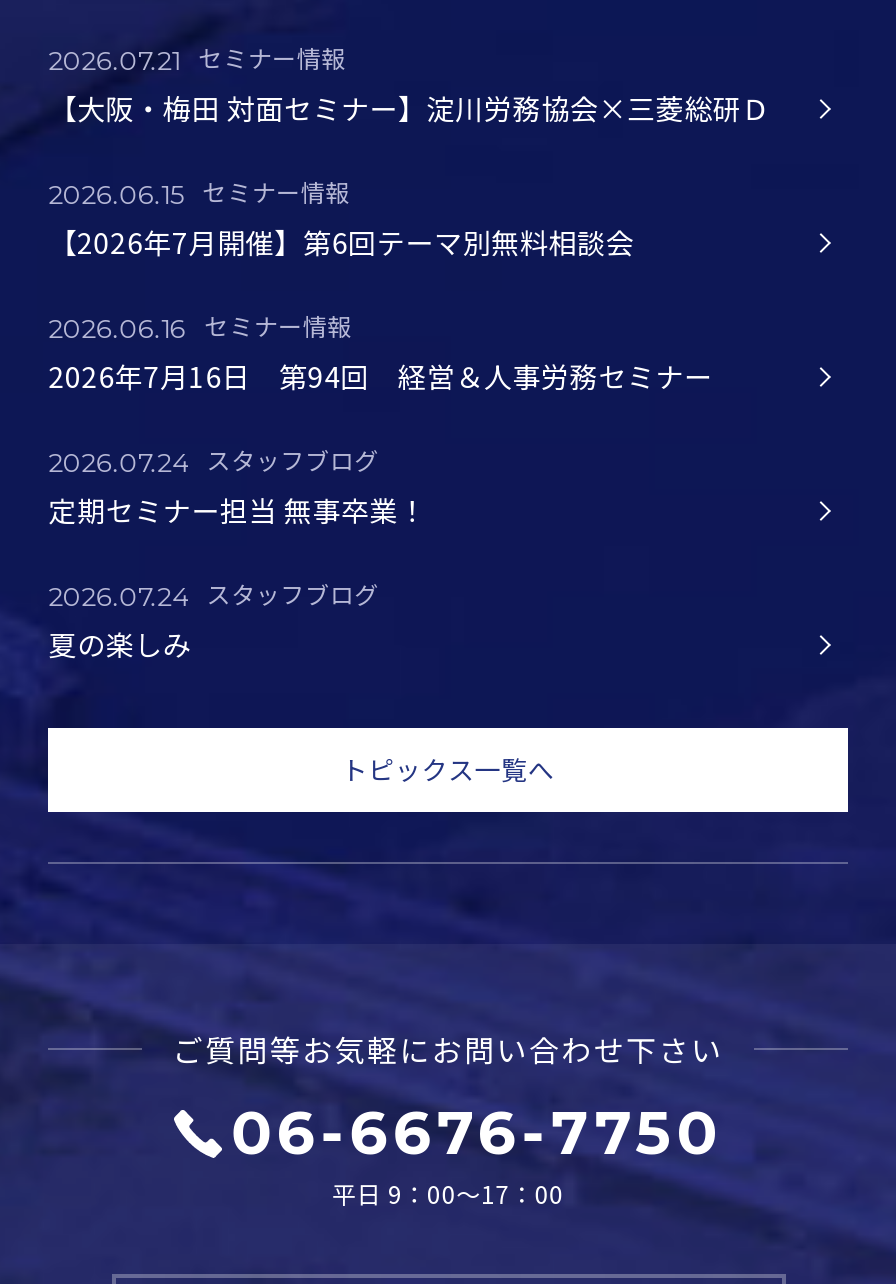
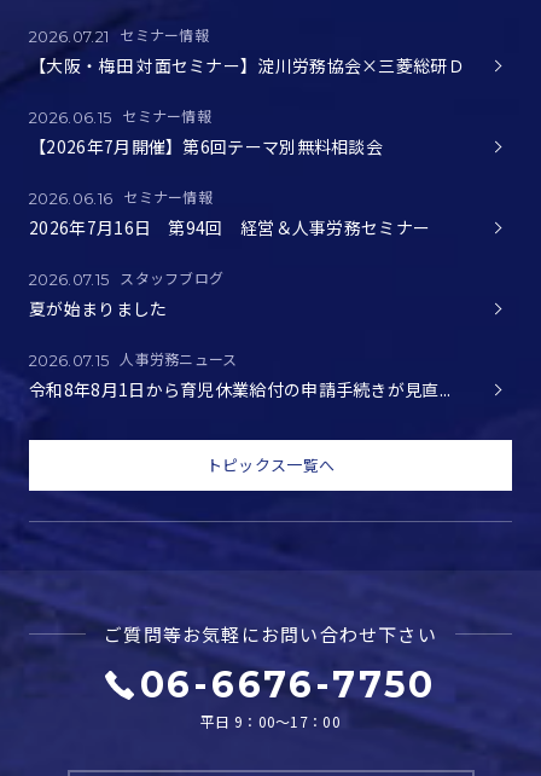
- 2026.07.24 スタッフブログ
- 定期セミナー担当 無事卒業！
+ 2026.07.15 スタッフブログ
+ 夏が始まりました

- 2026.07.24 スタッフブログ
- 夏の楽しみ
+ 2026.07.15 人事労務ニュース
+ 令和8年8月1日から育児休業給付の申請手続きが見直...
